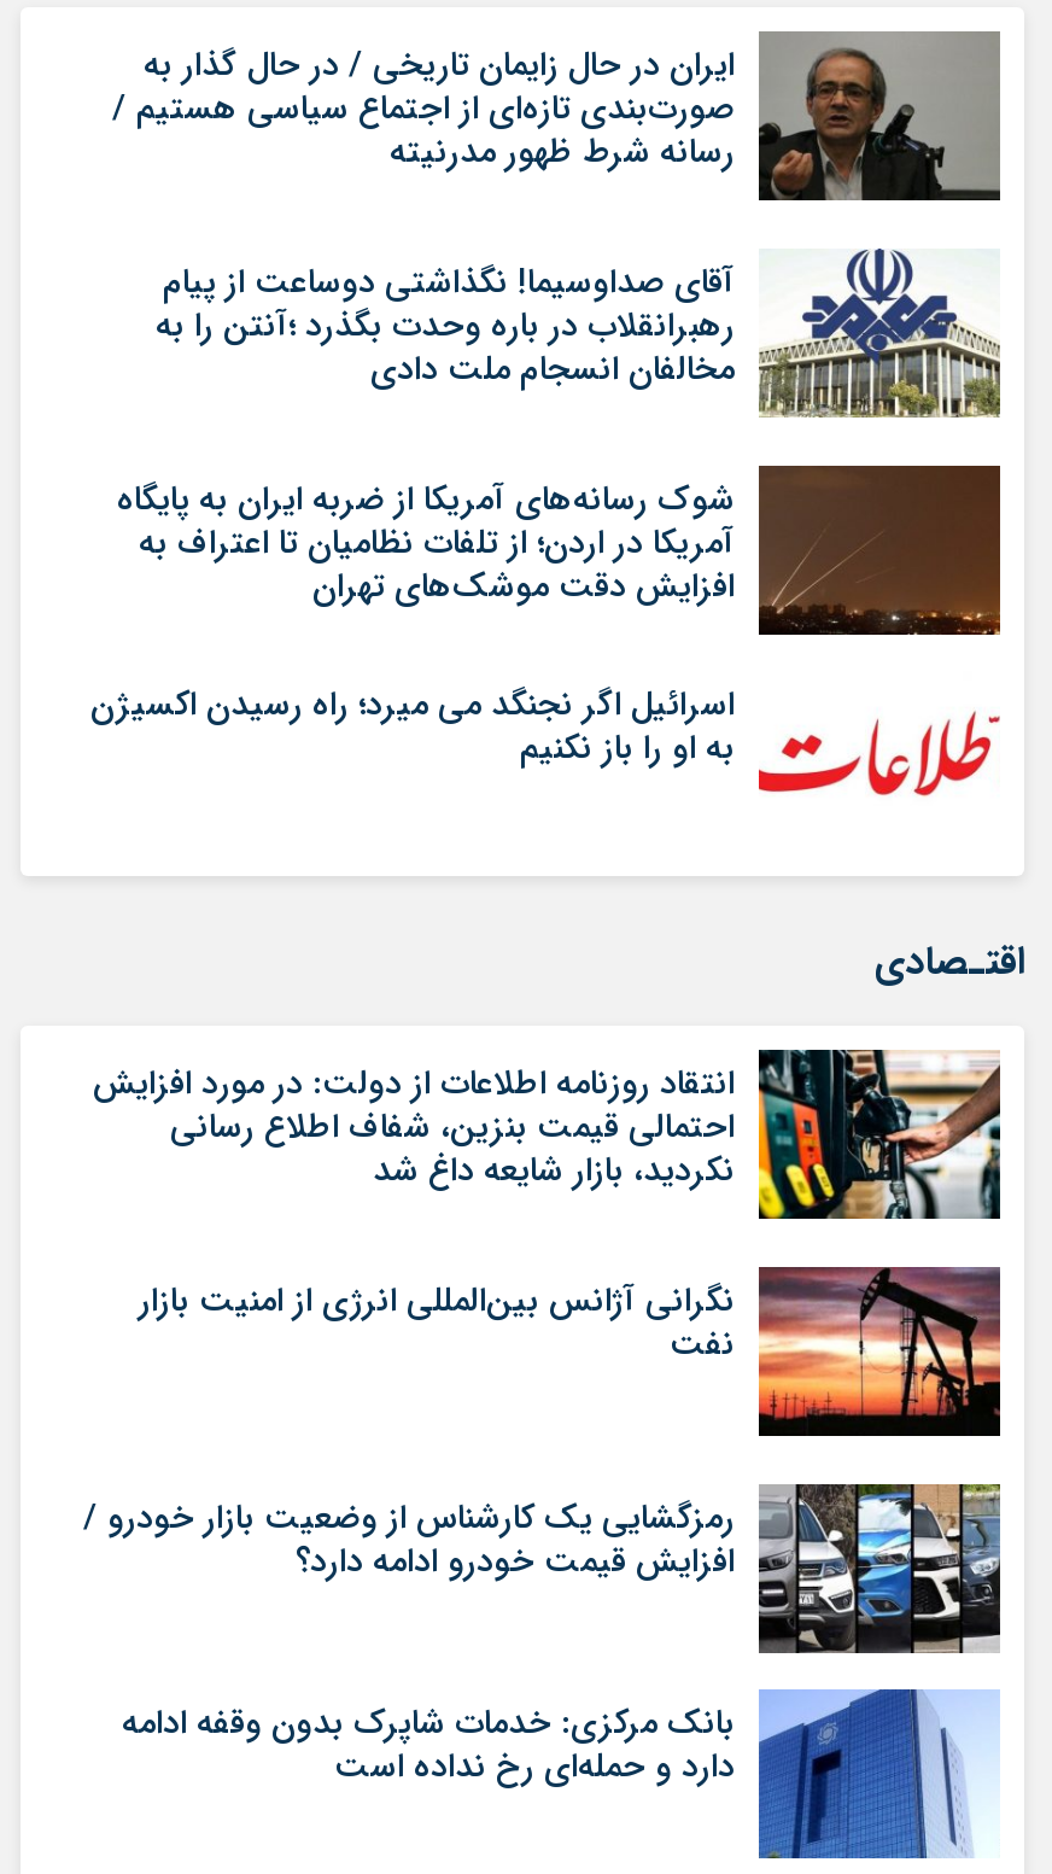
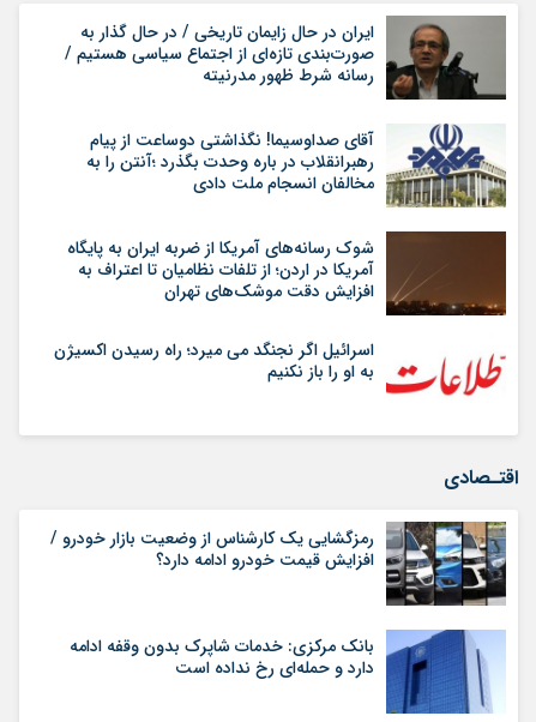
- [image]
- انتقاد روزنامه اطلاعات از دولت: در مورد افزایش
- احتمالی قیمت بنزین، شفاف اطلاع رسانی
- نکردید، بازار شایعه داغ شد
- نگرانی آژانس بین‌المللی انرژی از امنیت بازار
- نفت

- [image]
